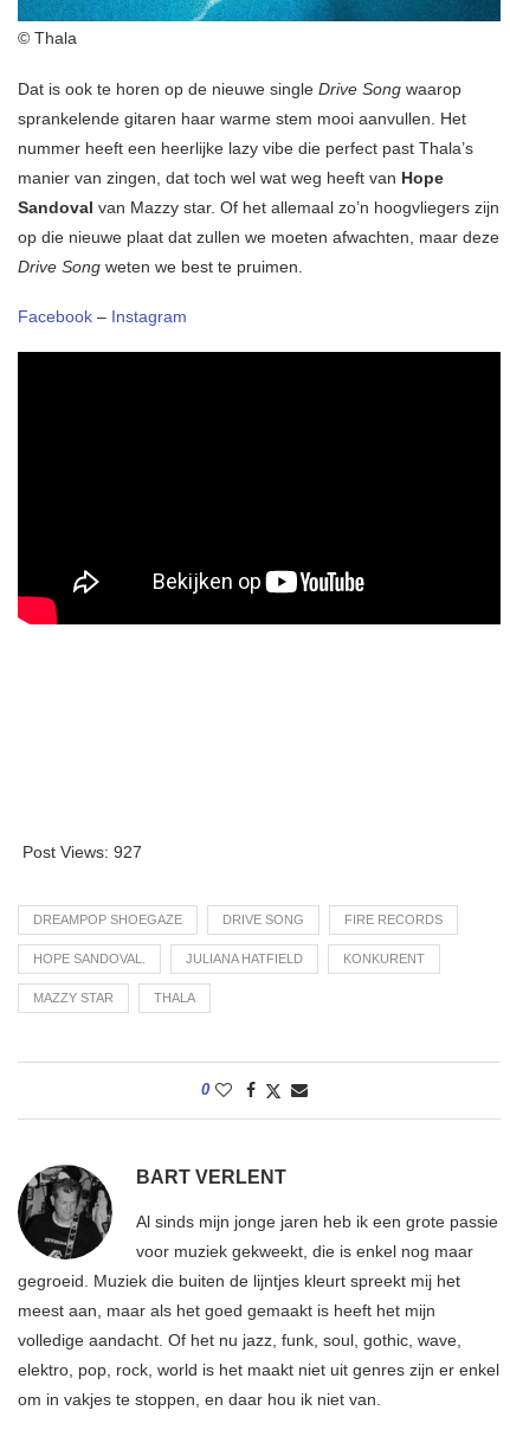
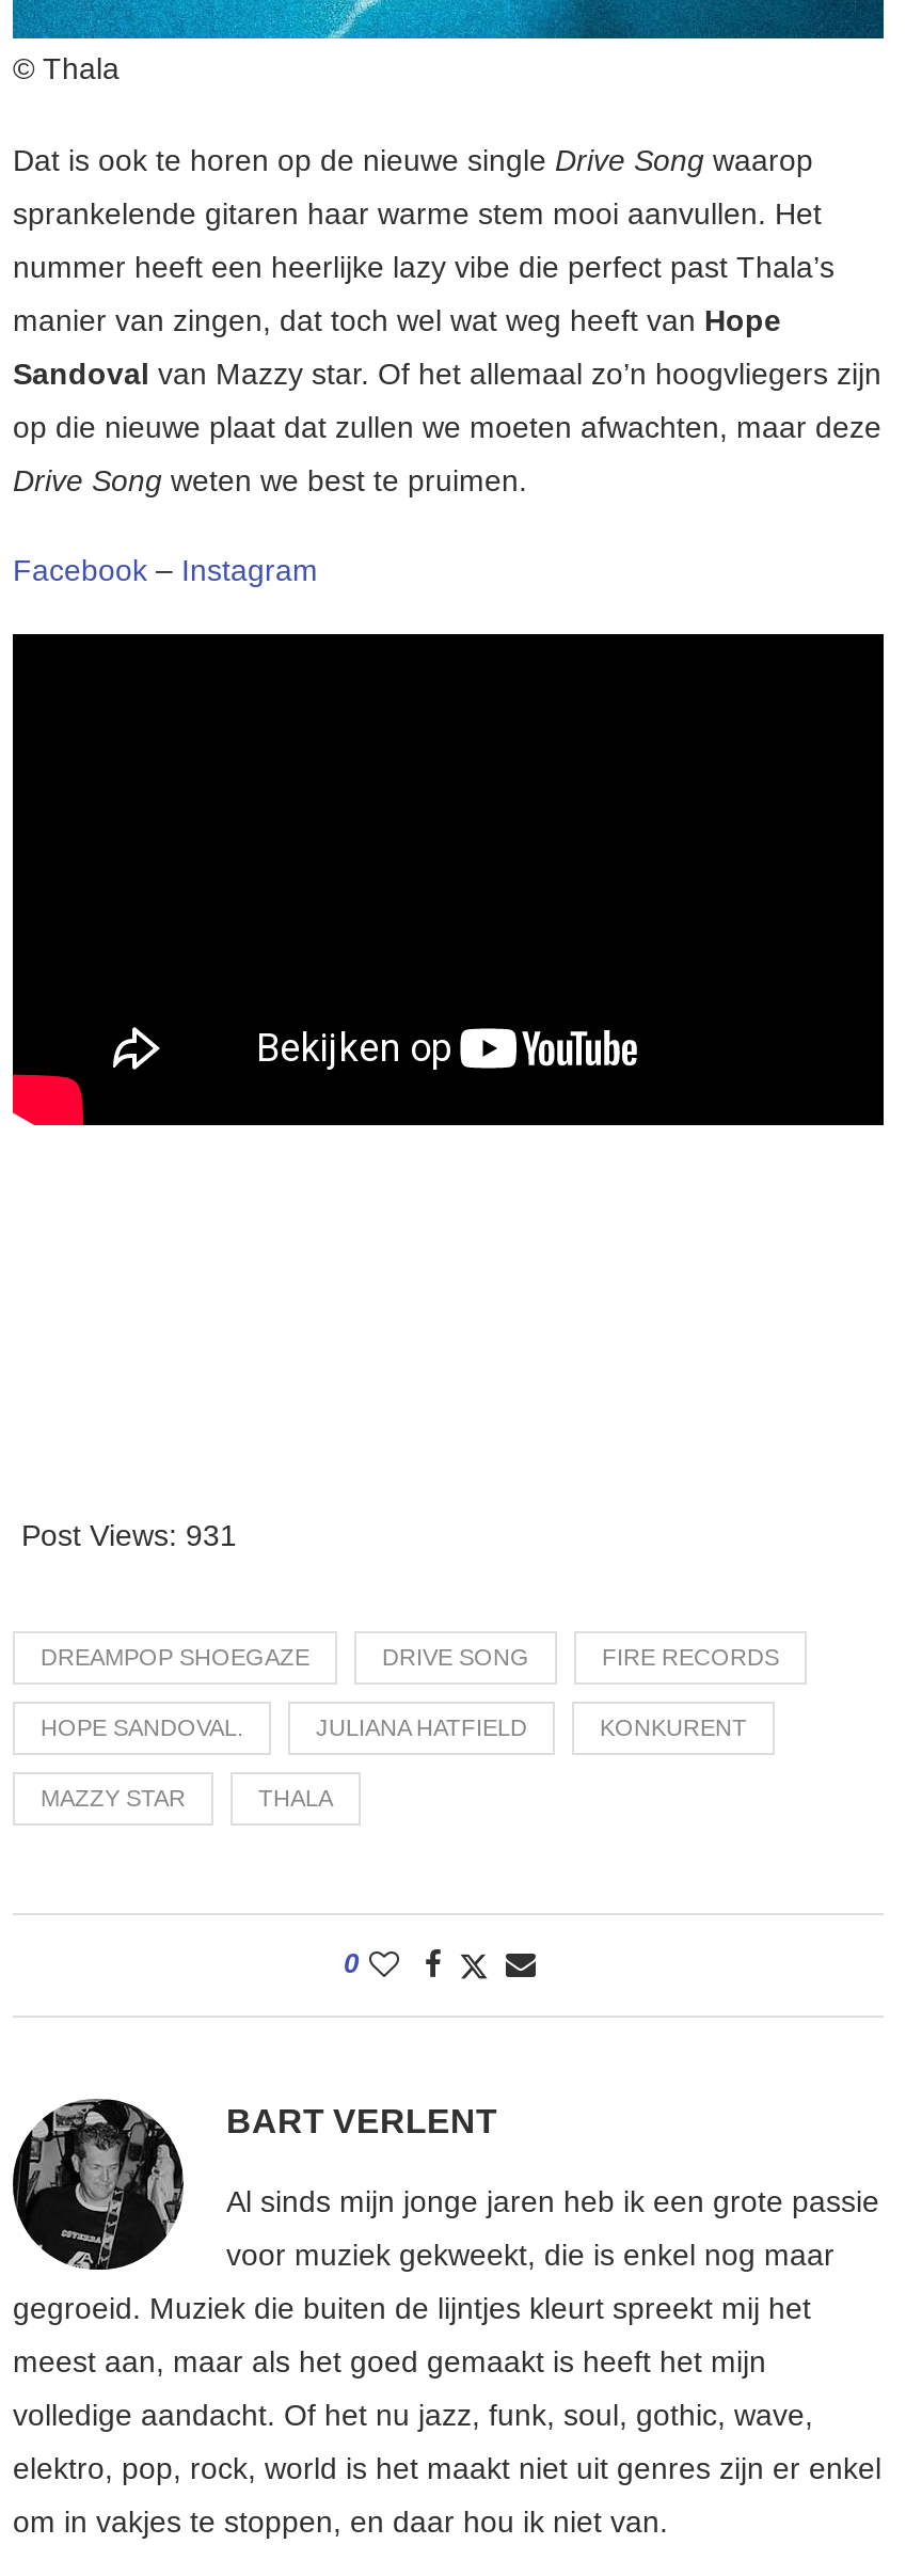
- Post Views: 927
+ Post Views: 931
